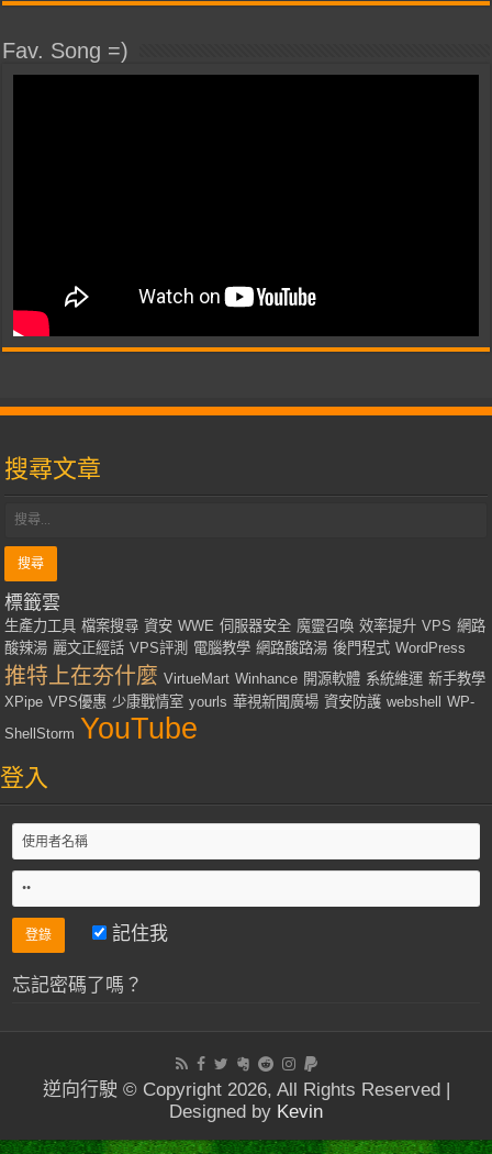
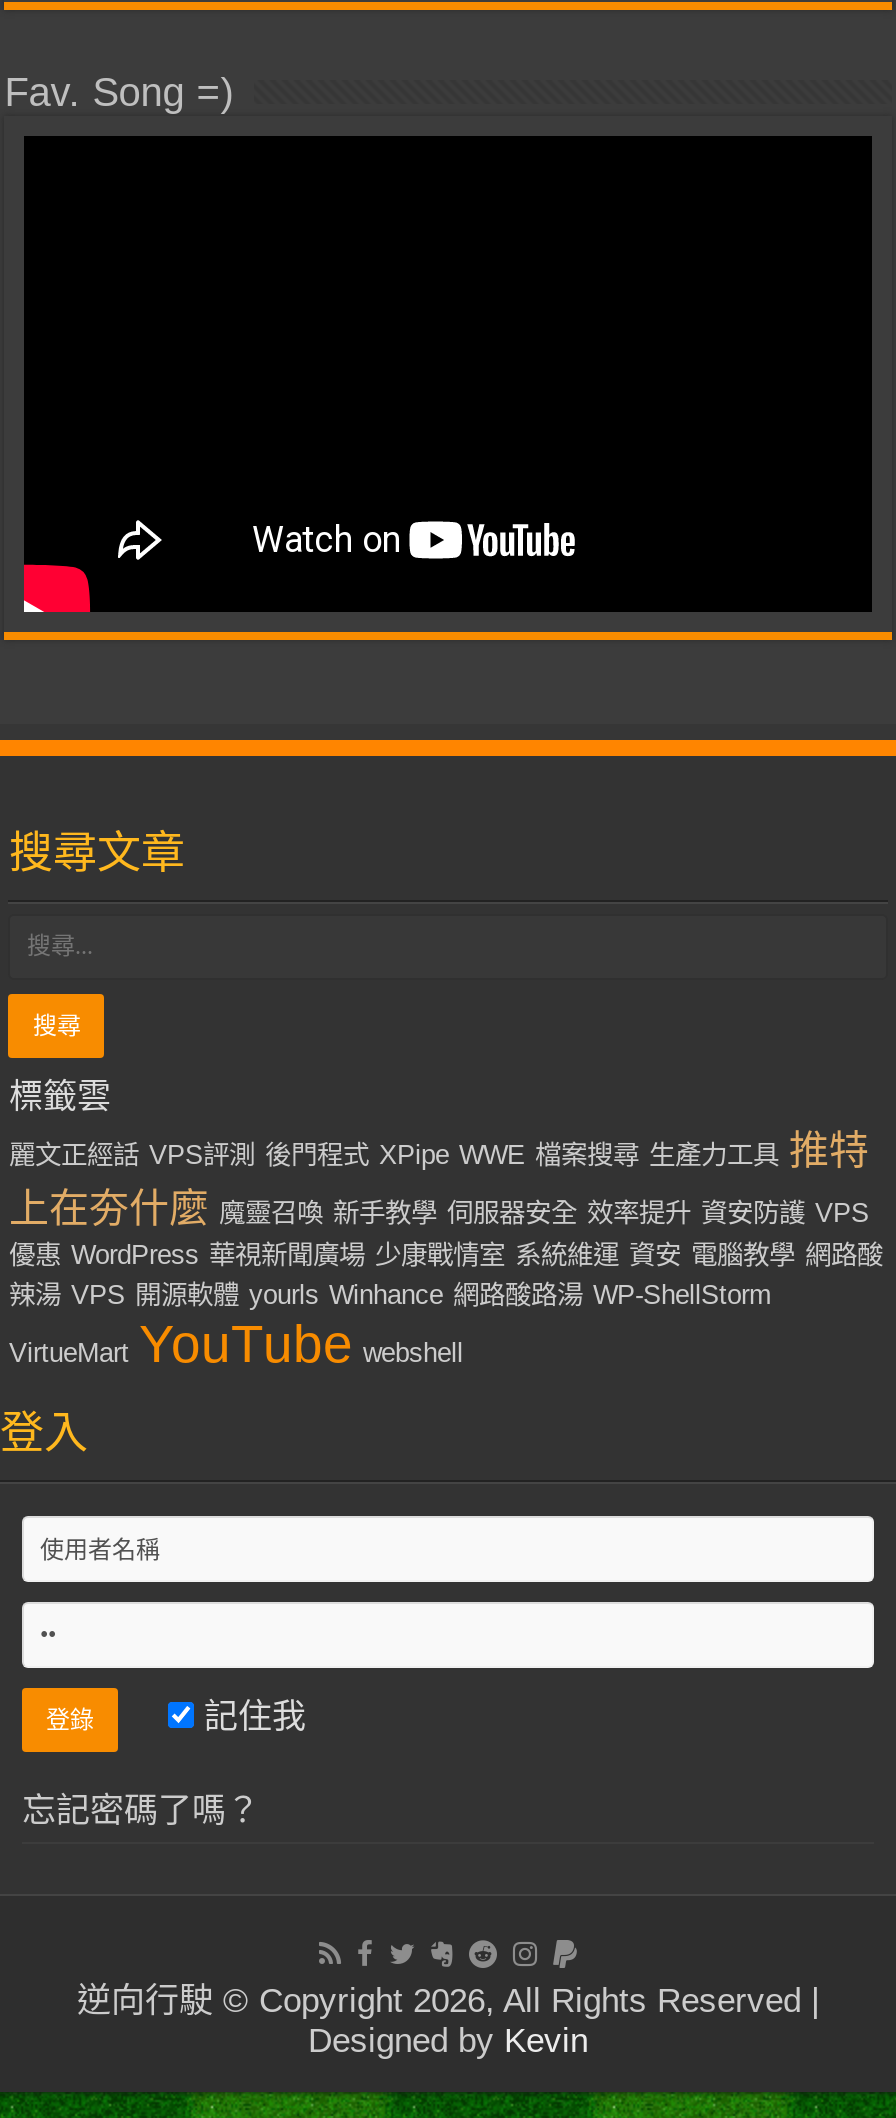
- 生產力工具 檔案搜尋 資安 WWE 伺服器安全 魔靈召喚 效率提升 VPS 網路
- 酸辣湯 麗文正經話 VPS評測 電腦教學 網路酸路湯 後門程式 WordPress
- 推特上在夯什麼 VirtueMart Winhance 開源軟體 系統維運 新手教學
- XPipe VPS優惠 少康戰情室 yourls 華視新聞廣場 資安防護 webshell WP-
- ShellStorm YouTube
+ 麗文正經話 VPS評測 後門程式 XPipe WWE 檔案搜尋 生產力工具 推特
+ 上在夯什麼 魔靈召喚 新手教學 伺服器安全 效率提升 資安防護 VPS
+ 優惠 WordPress 華視新聞廣場 少康戰情室 系統維運 資安 電腦教學 網路酸
+ 辣湯 VPS 開源軟體 yourls Winhance 網路酸路湯 WP-ShellStorm
+ VirtueMart YouTube webshell
